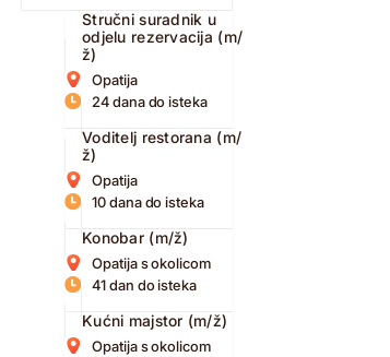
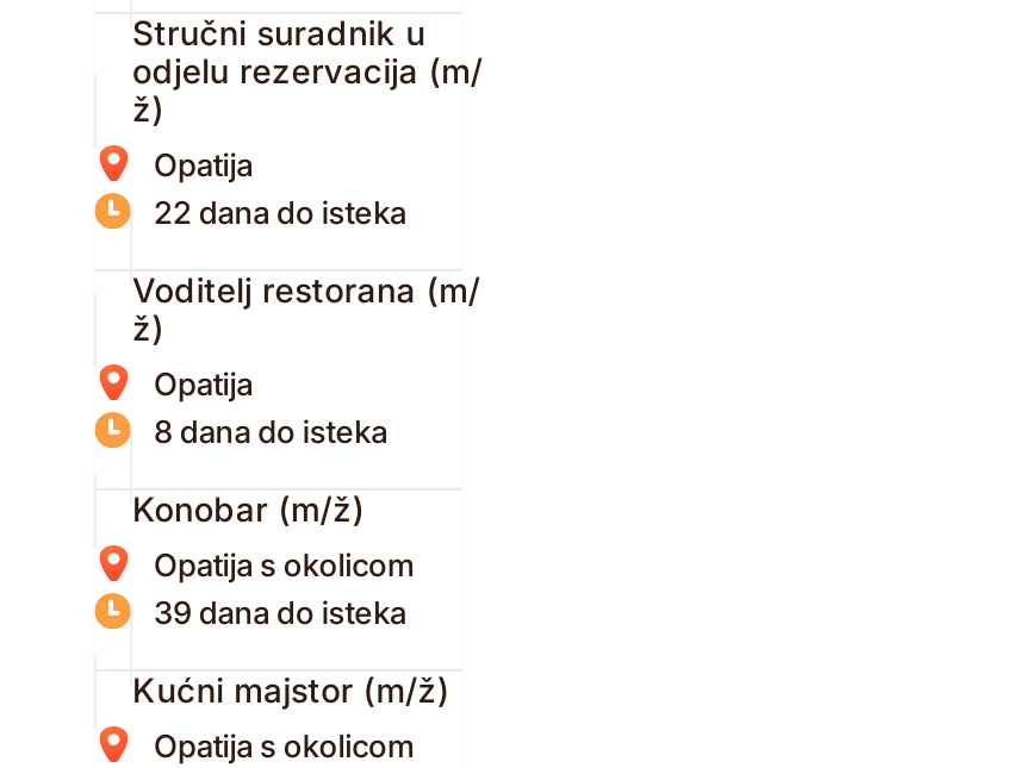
- 24 dana do isteka
+ 22 dana do isteka

- 10 dana do isteka
+ 8 dana do isteka

- 41 dan do isteka
+ 39 dana do isteka
